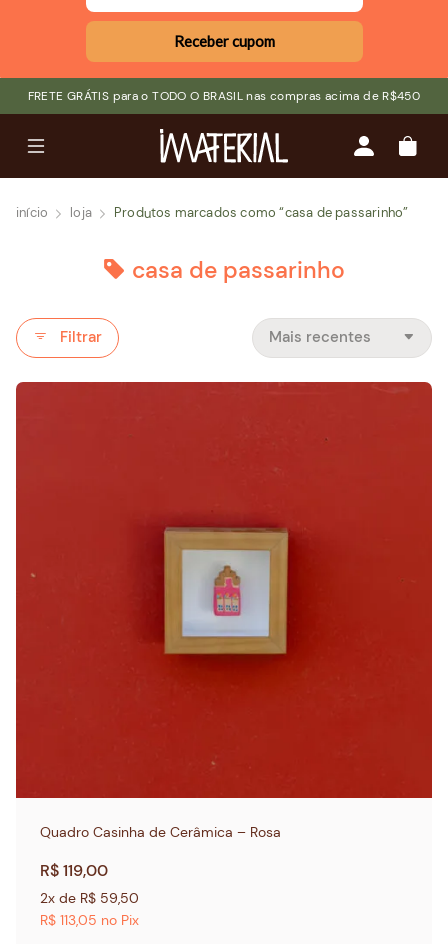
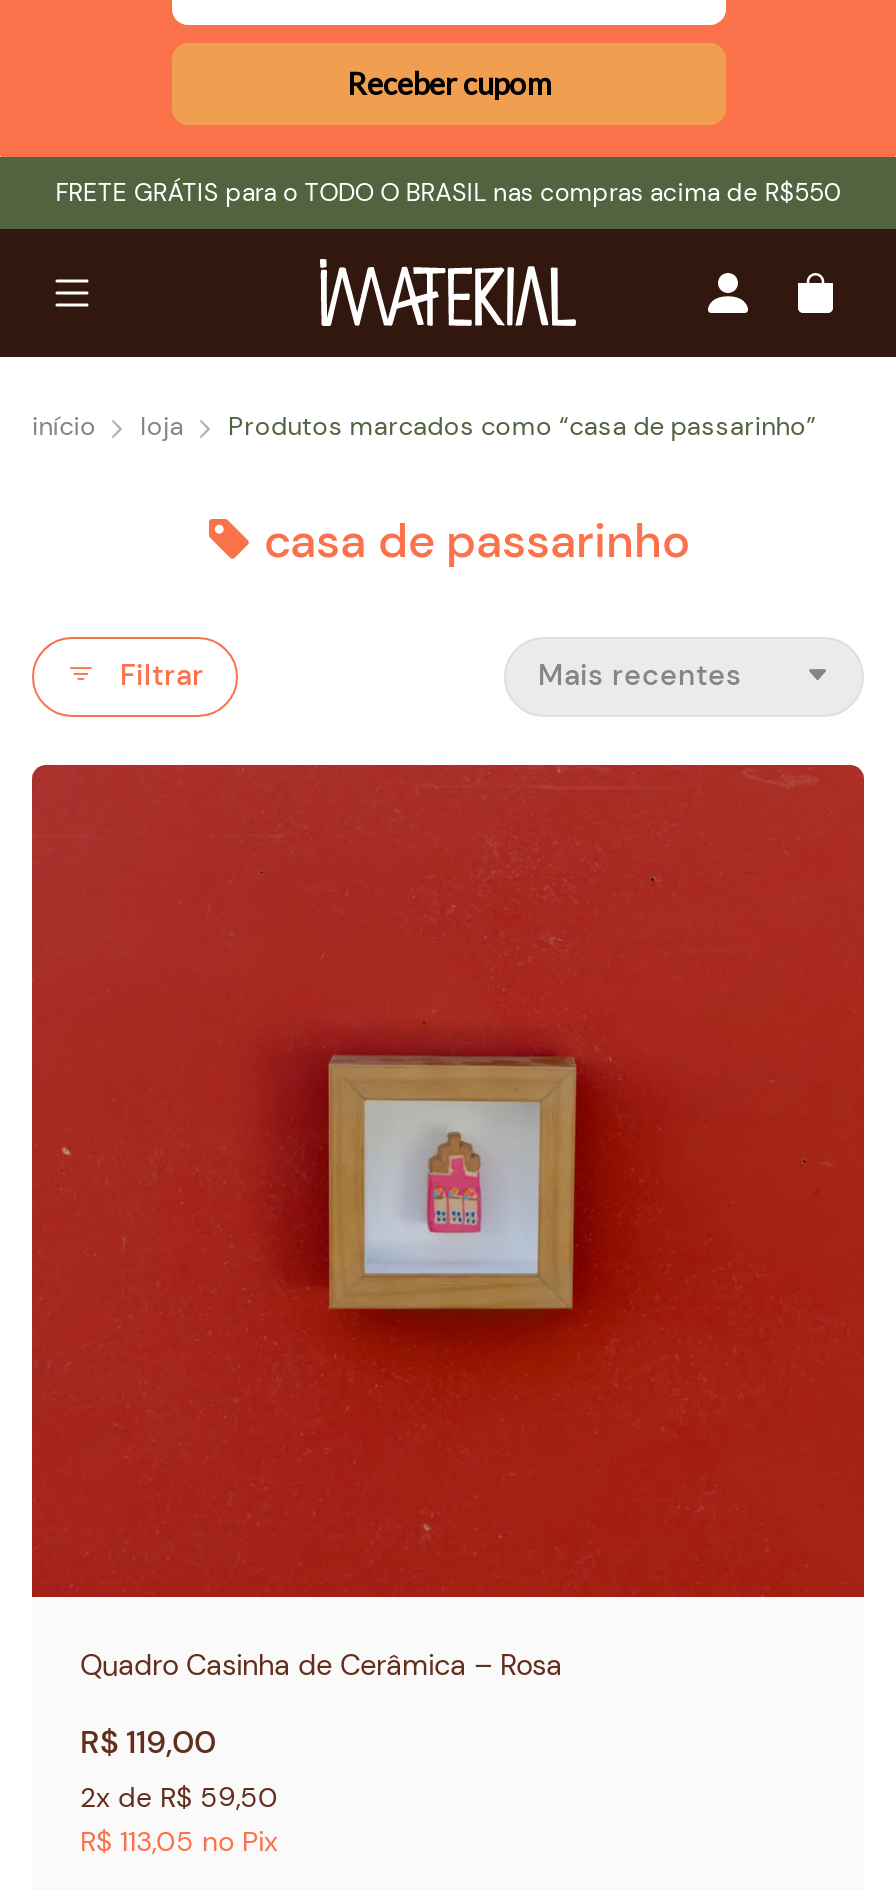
- FRETE GRÁTIS para o TODO O BRASIL nas compras acima de R$450
+ FRETE GRÁTIS para o TODO O BRASIL nas compras acima de R$550
